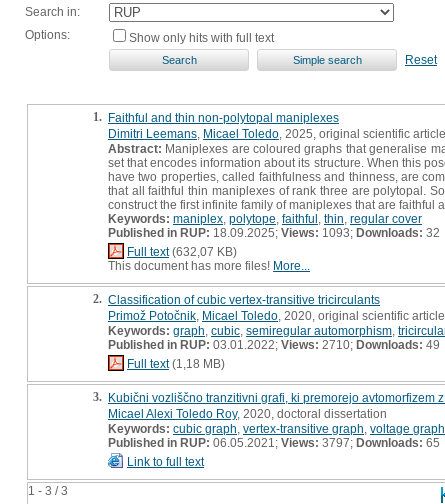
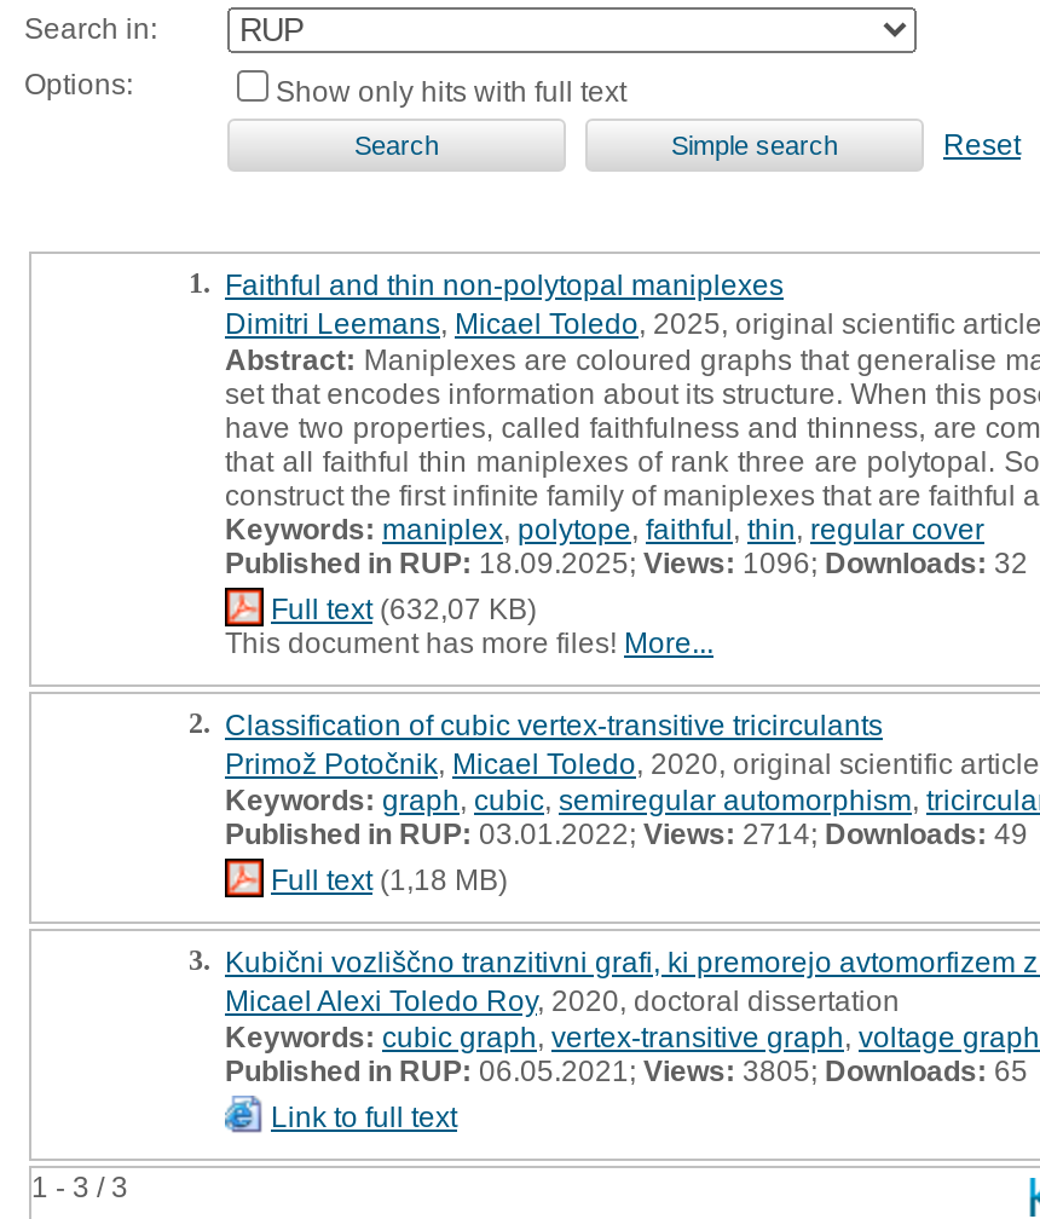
- Published in RUP:18.09.2025; Views: 1093;Downloads: 32
+ Published in RUP:18.09.2025; Views: 1096;Downloads: 32

- Published in RUP:03.01.2022;Views:2710;Downloads:49
+ Published in RUP:03.01.2022;Views:2714;Downloads:49

- Published in RUP:06.05.2021;Views:3797;Downloads:65
+ Published in RUP:06.05.2021;Views:3805;Downloads:65
